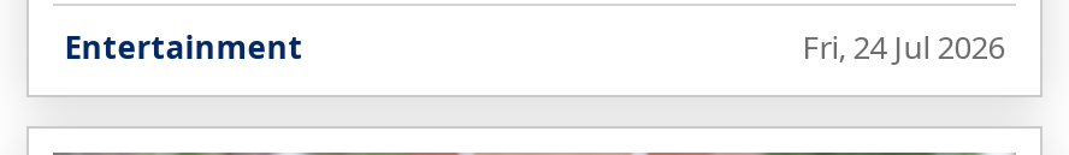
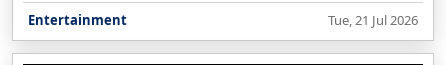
- Fri, 24 Jul 2026
+ Tue, 21 Jul 2026
